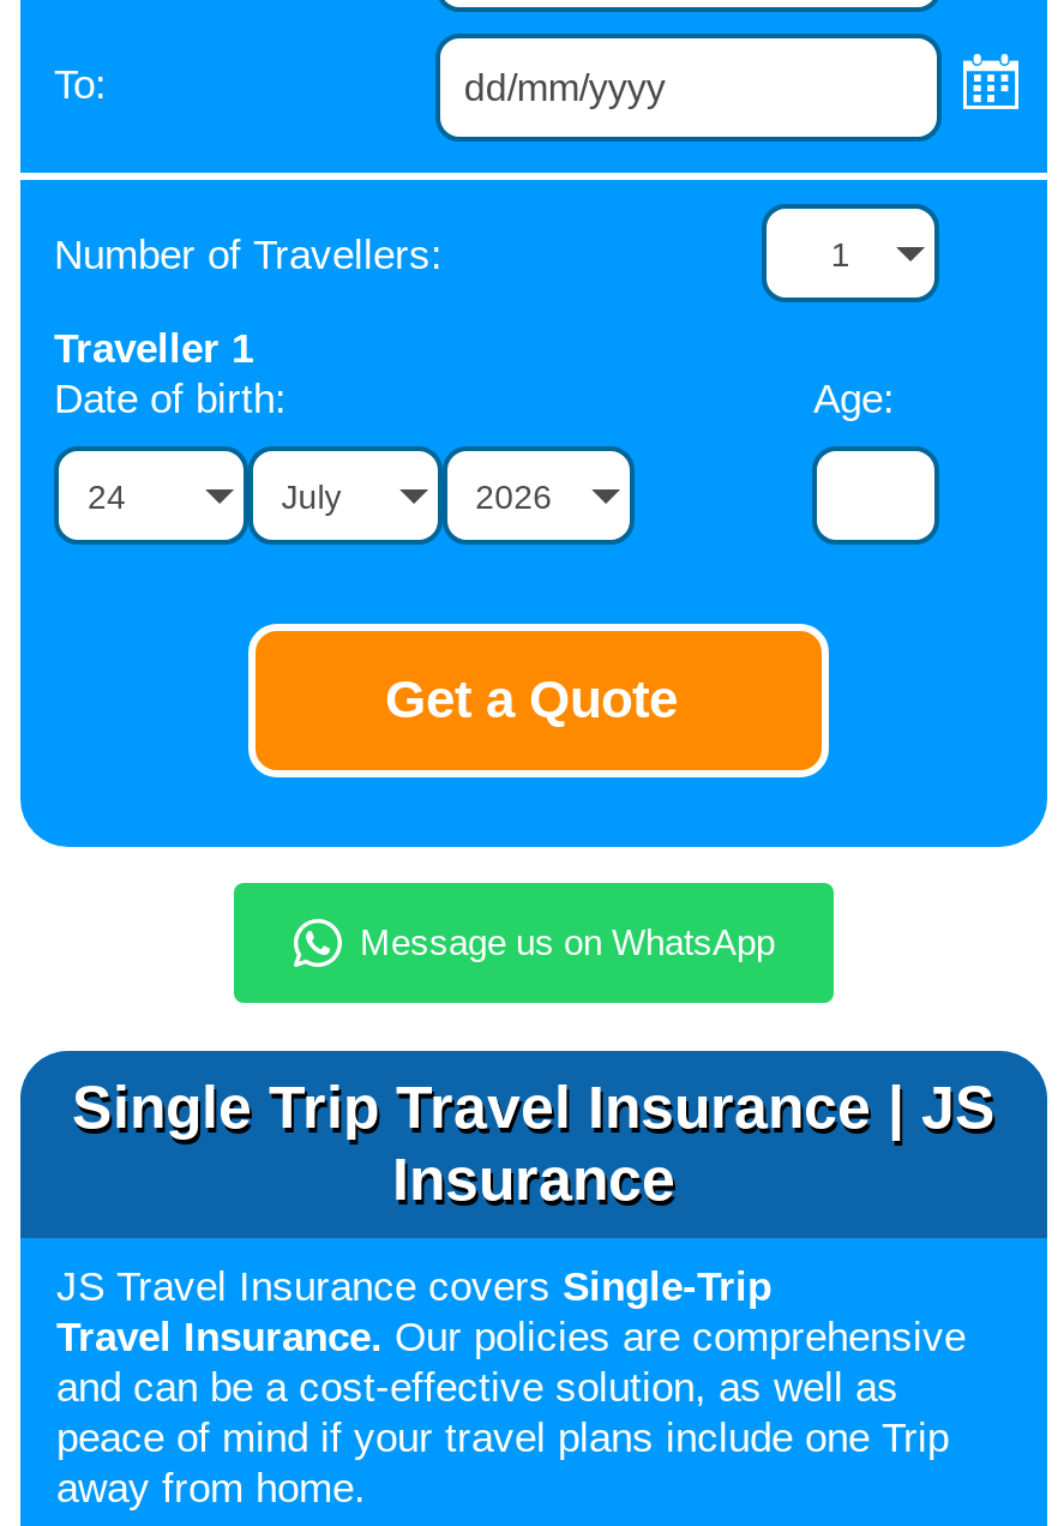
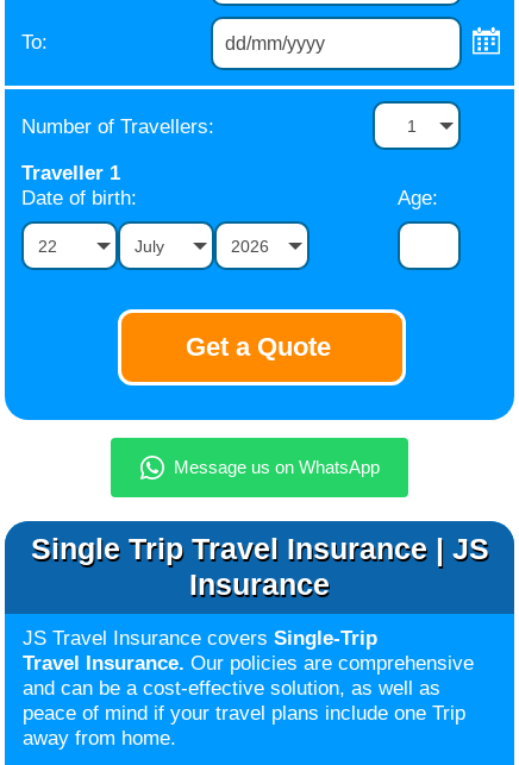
- 24
+ 22
